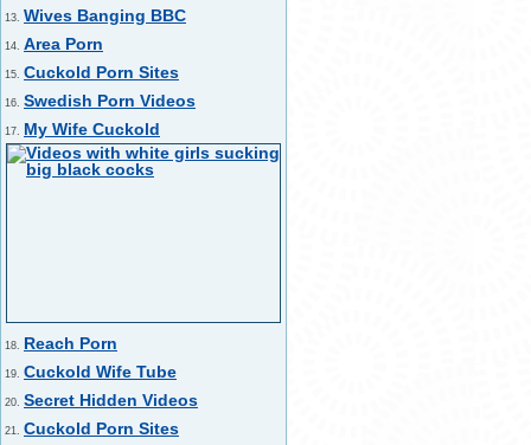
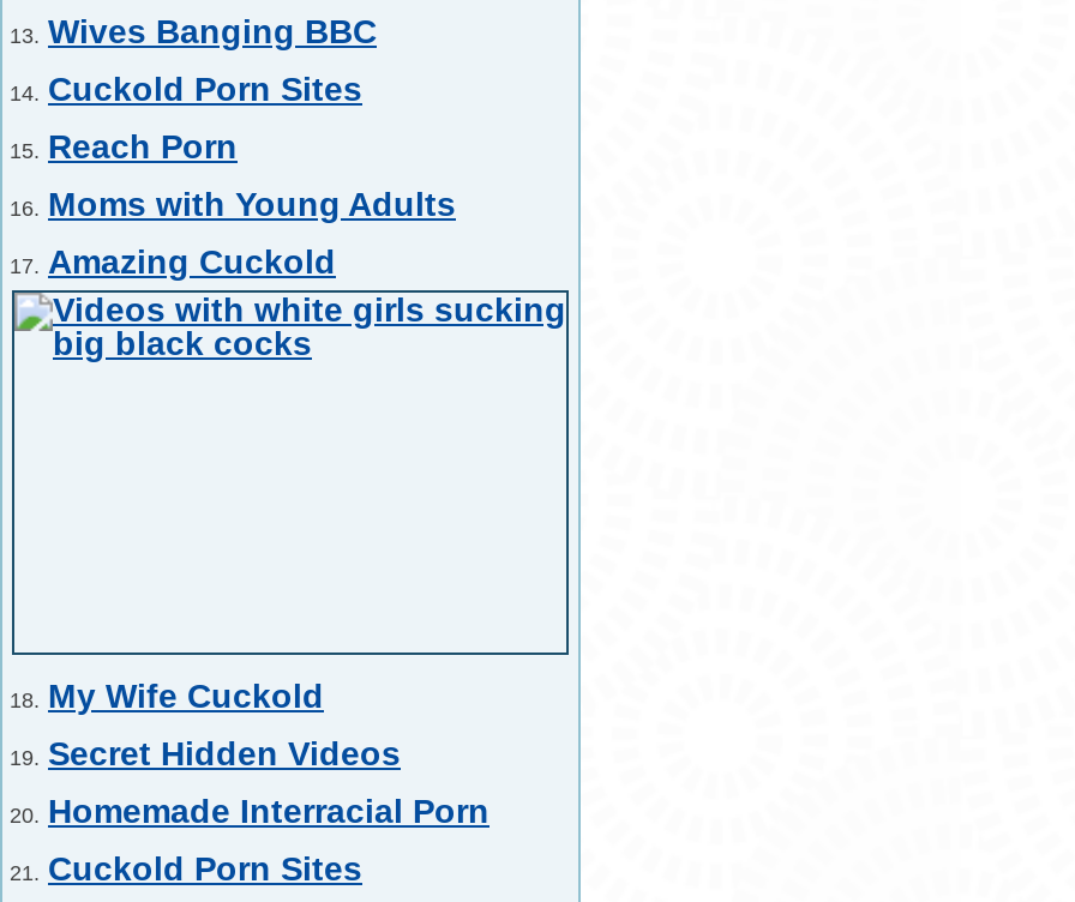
- 14. Area Porn
+ 14. Cuckold Porn Sites

- 15. Cuckold Porn Sites
+ 15. Reach Porn

- 16. Swedish Porn Videos
+ 16. Moms with Young Adults

- 17. My Wife Cuckold
+ 17. Amazing Cuckold

- 18. Reach Porn
+ 18. My Wife Cuckold

- 19. Cuckold Wife Tube
+ 19. Secret Hidden Videos

- 20. Secret Hidden Videos
+ 20. Homemade Interracial Porn
